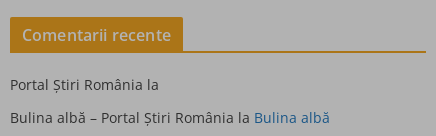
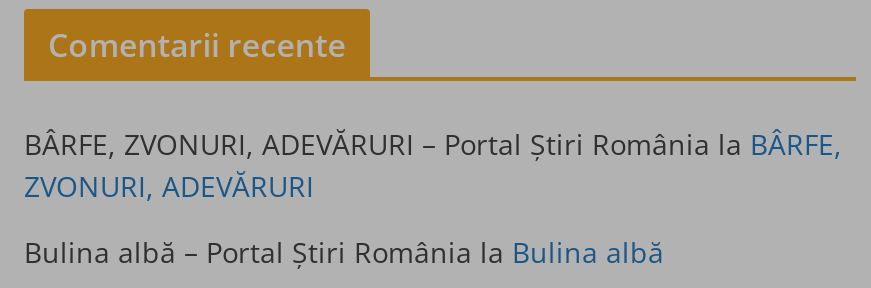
- Portal Știri România la
+ BÂRFE, ZVONURI, ADEVĂRURI – Portal Știri România la BÂRFE,
+ ZVONURI, ADEVĂRURI
